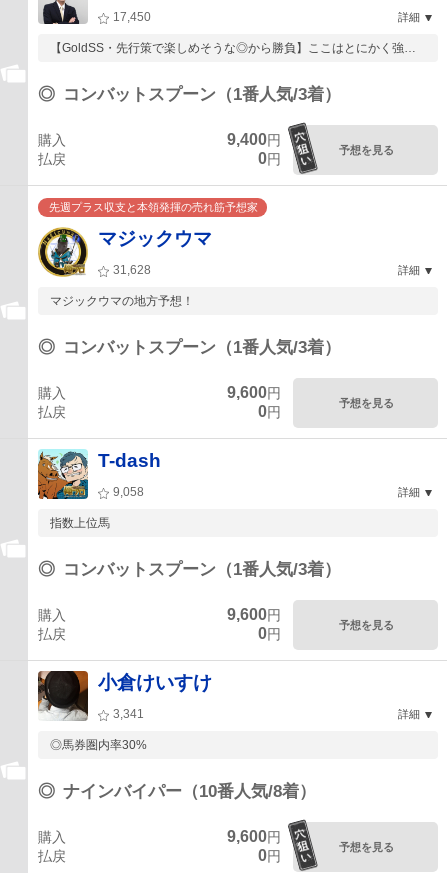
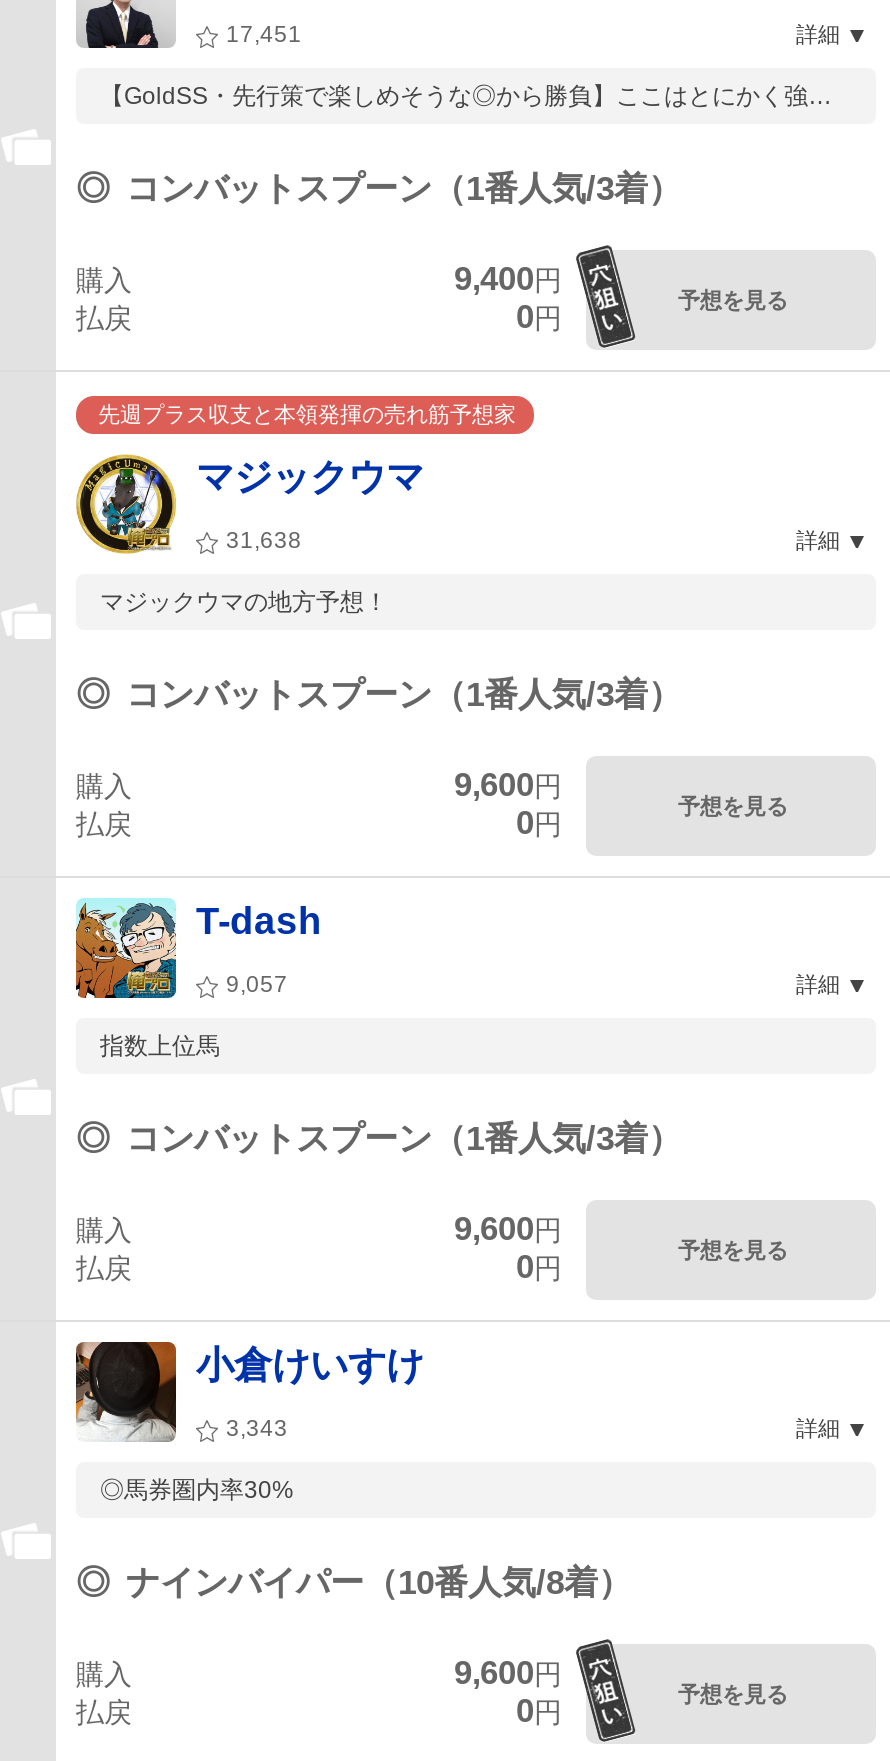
- 17,450
+ 17,451

- 31,628
+ 31,638

- 9,058
+ 9,057

- 3,341
+ 3,343
